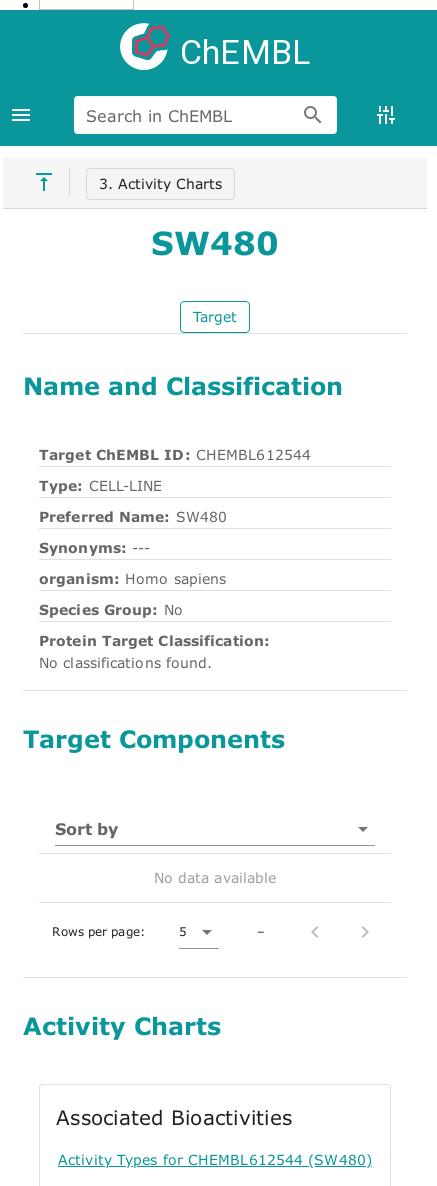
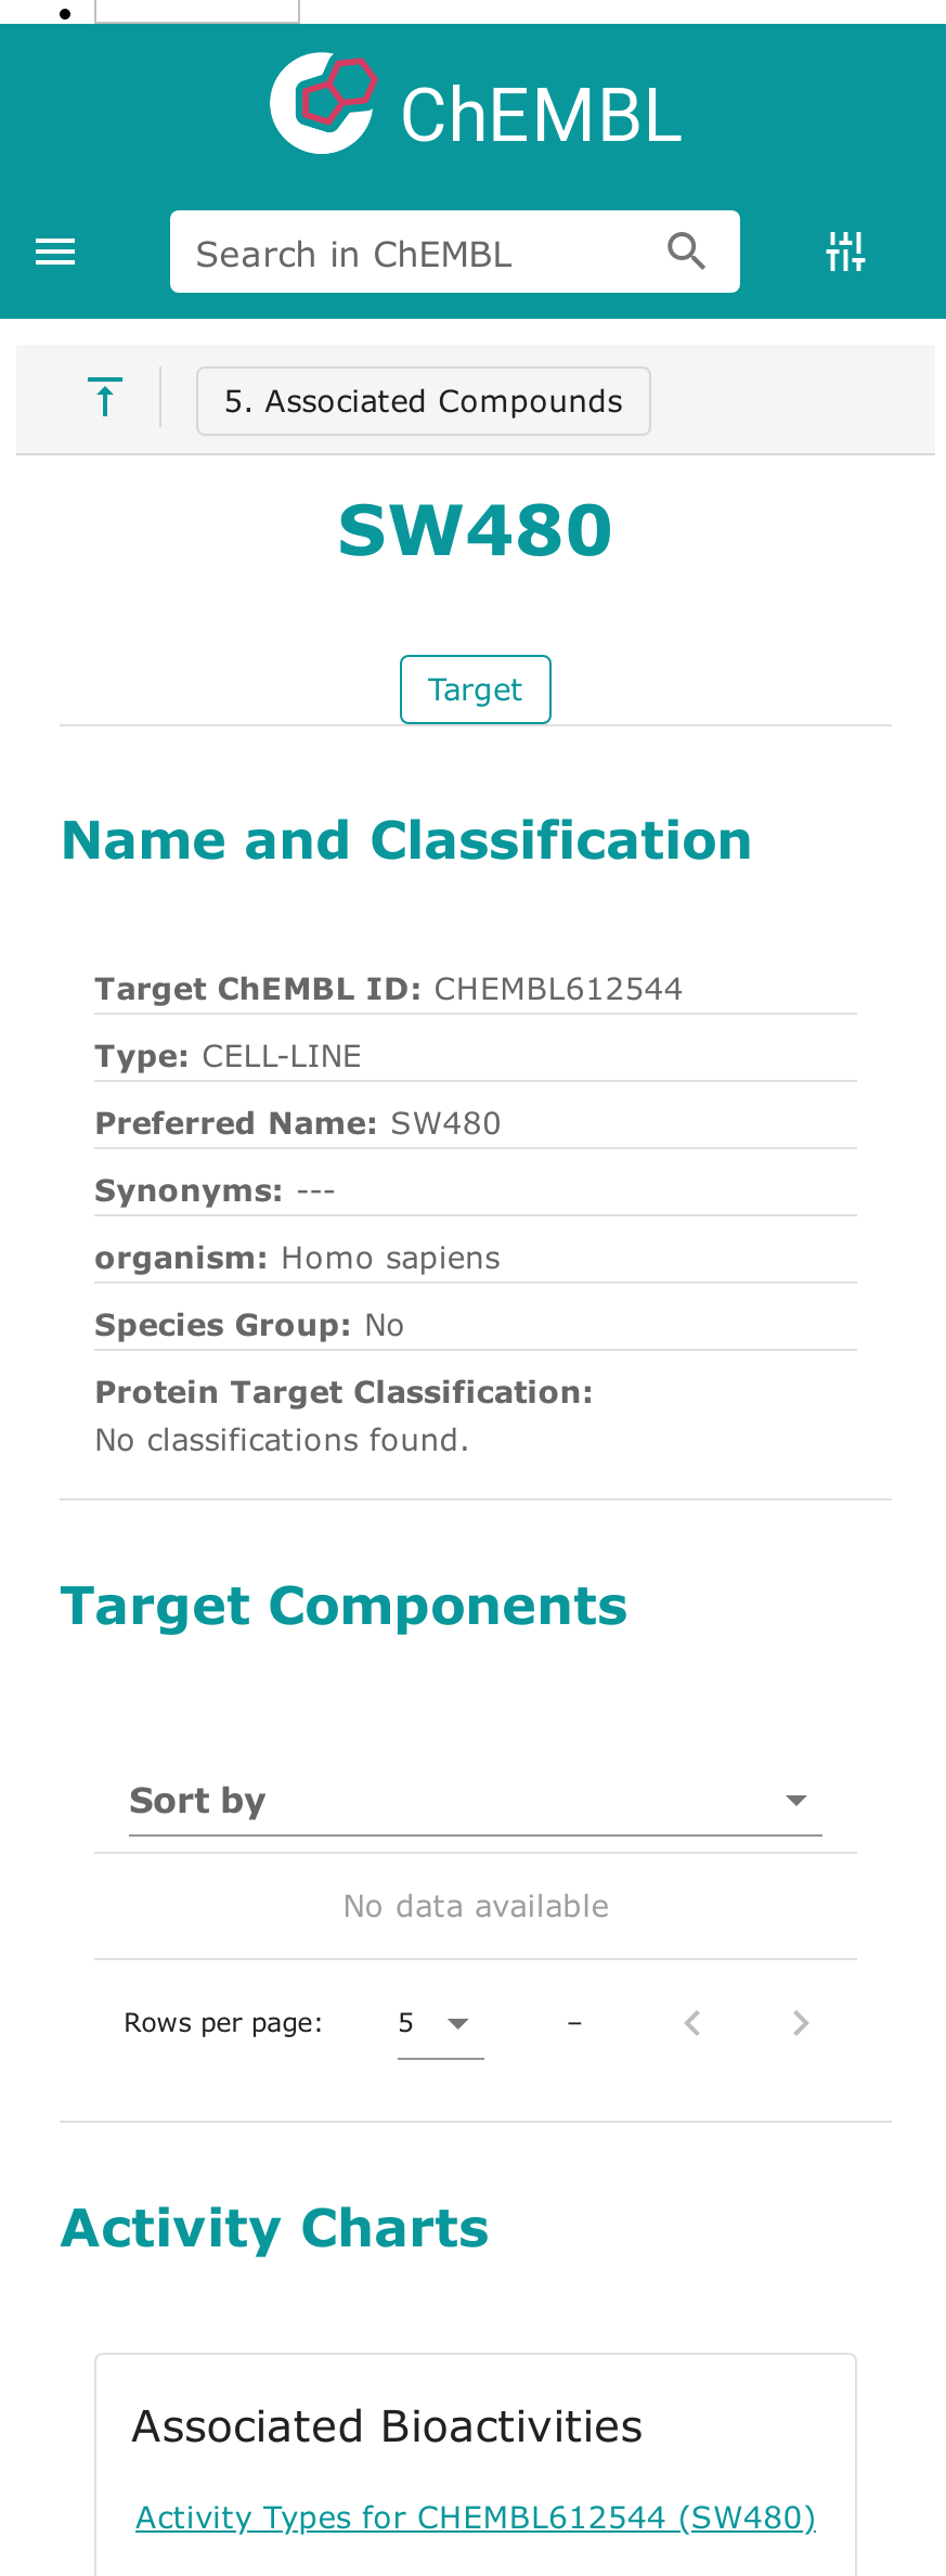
- 3. Activity Charts
+ 5. Associated Compounds
